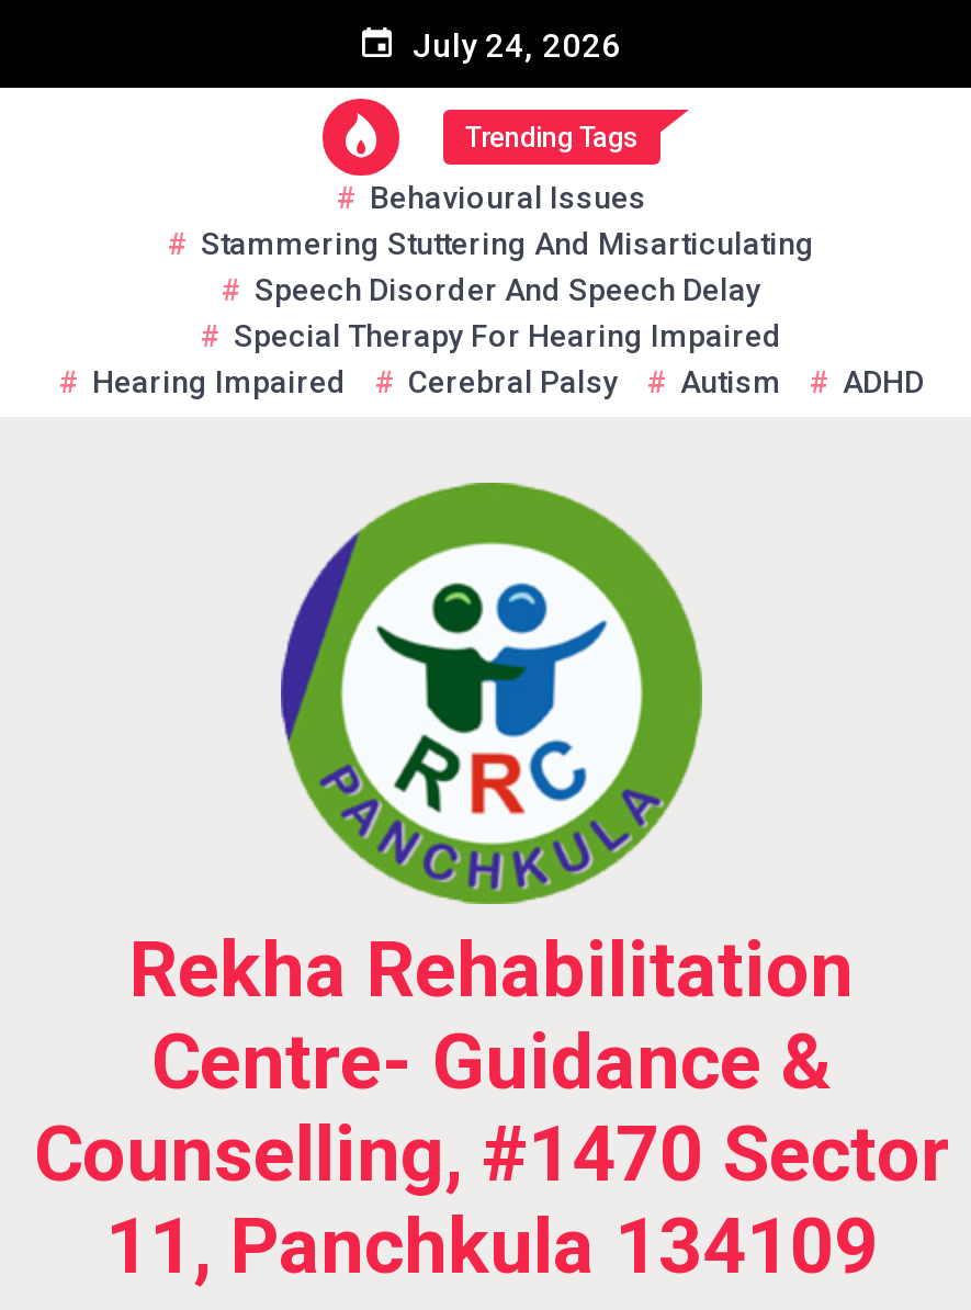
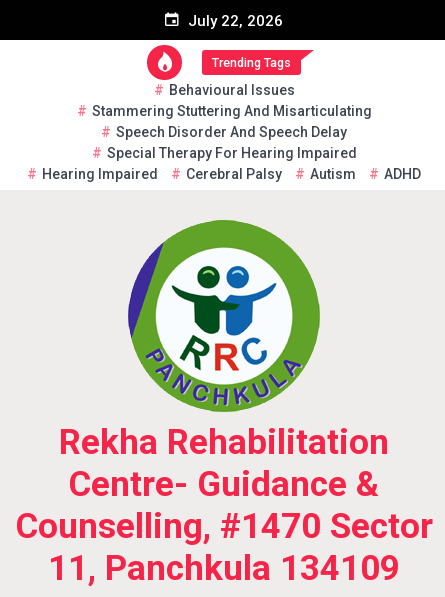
- July 24, 2026
+ July 22, 2026
